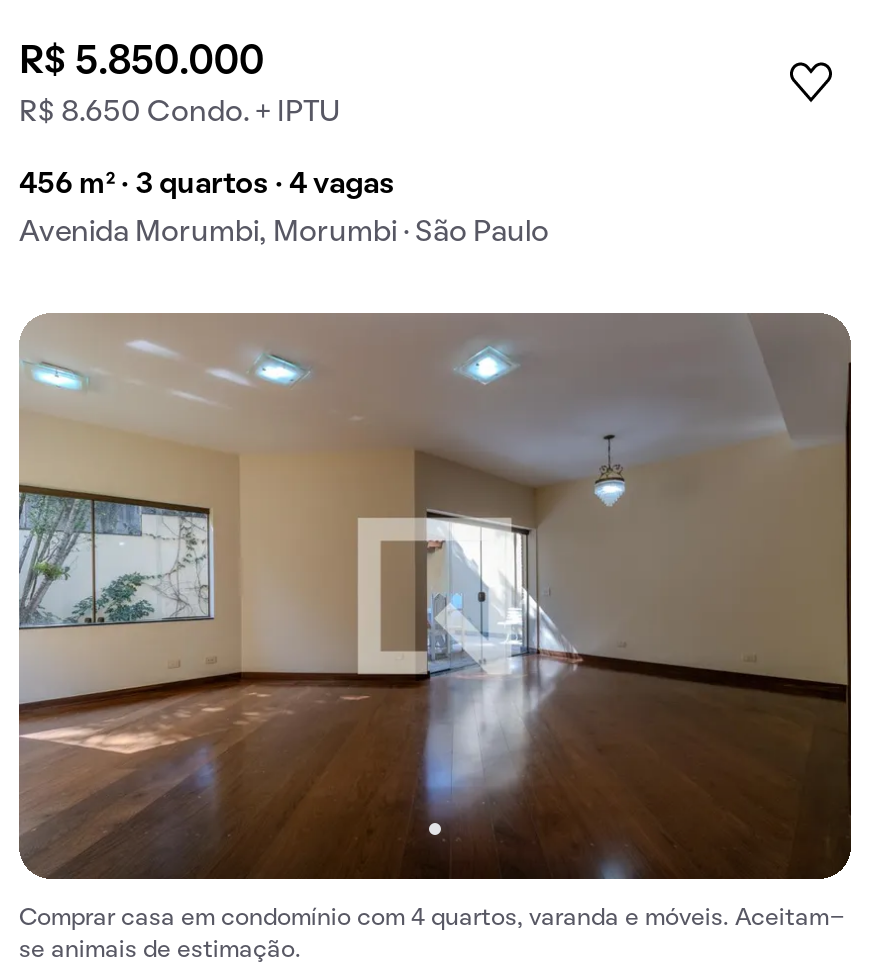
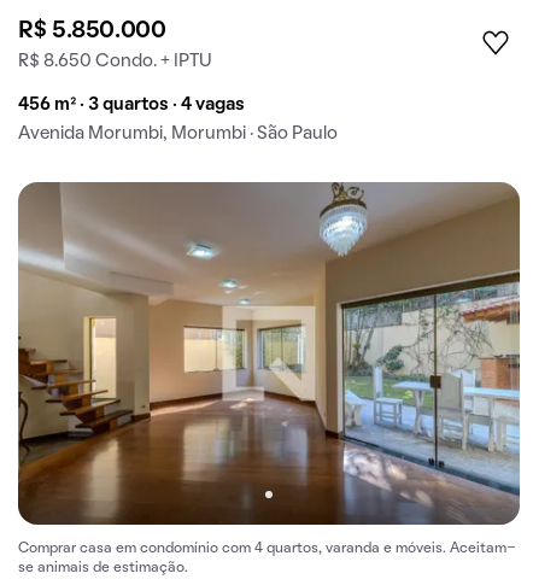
- [image]
+ [image]
